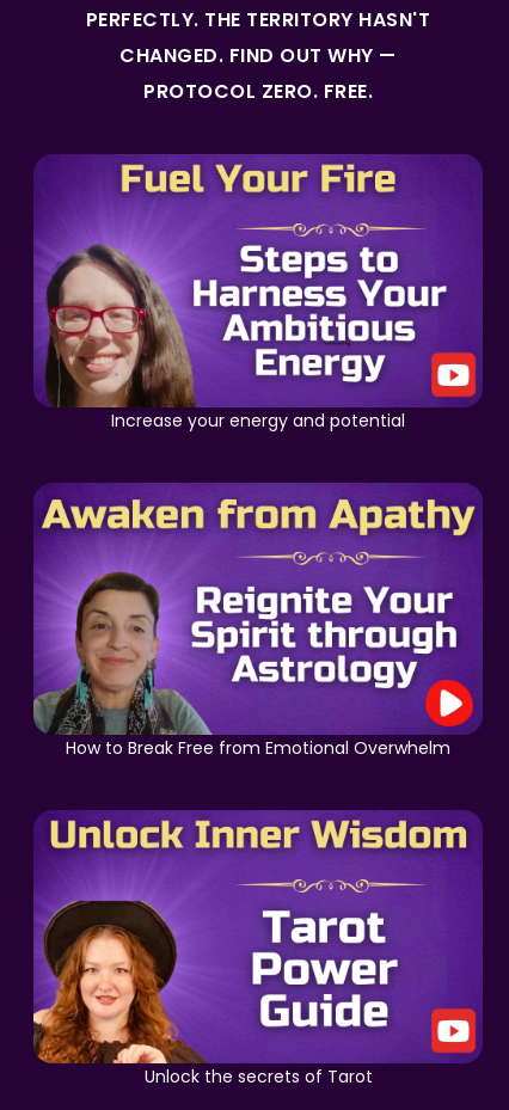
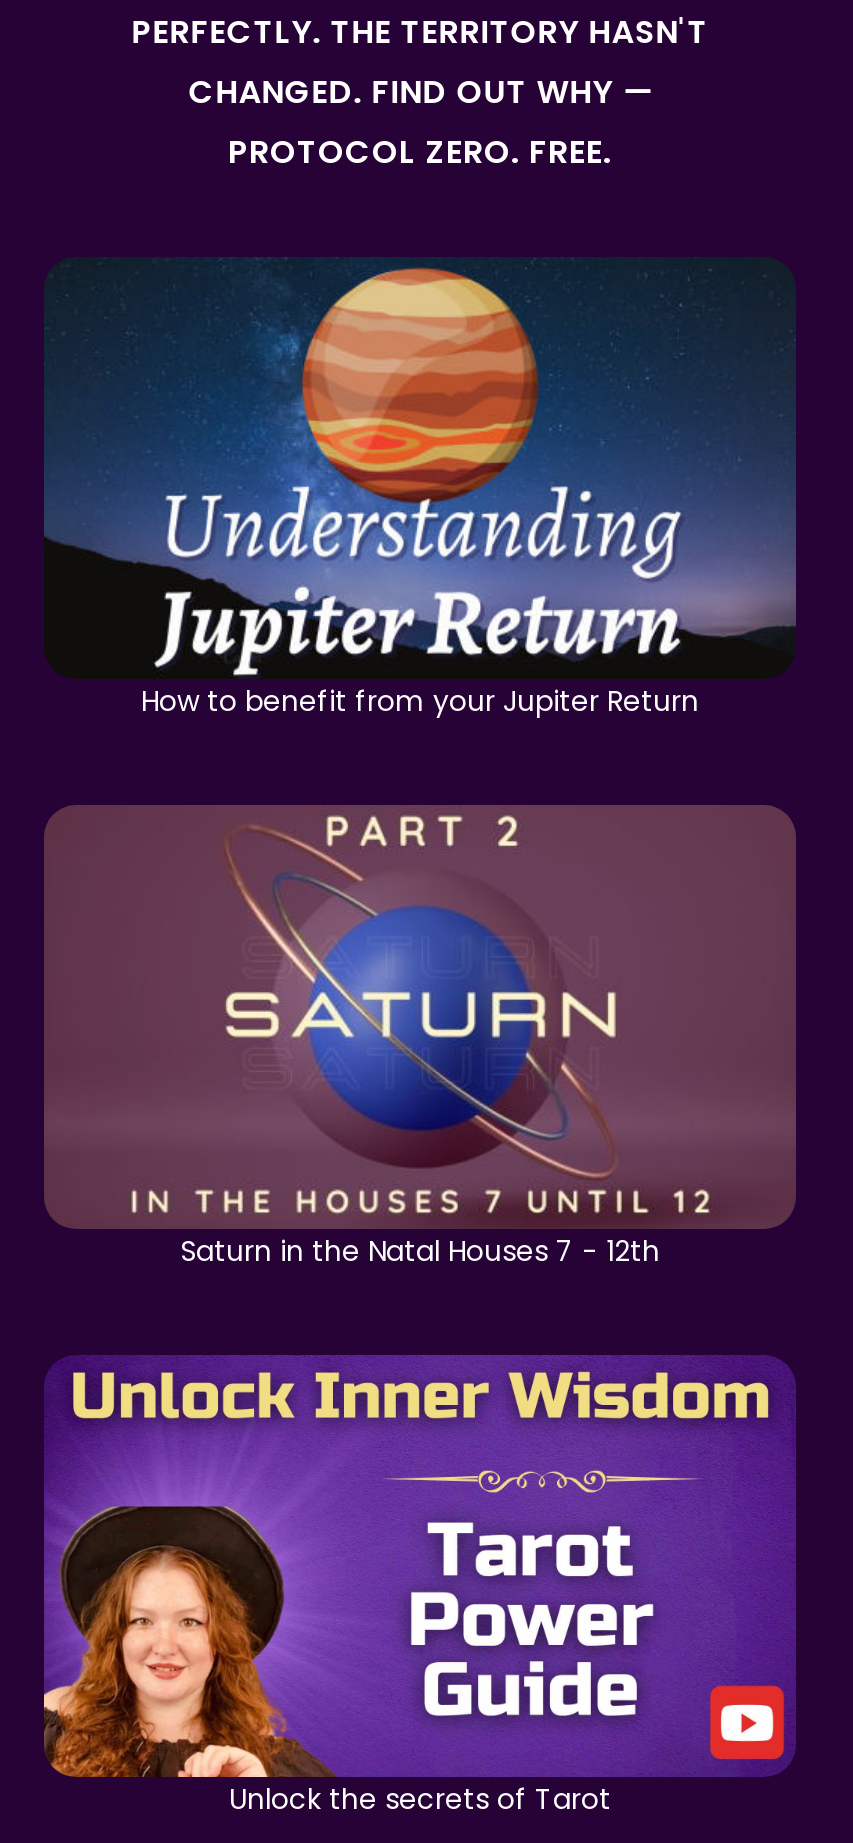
- [image]
- Increase your energy and potential
+ [image]
+ How to benefit from your Jupiter Return

- [image]
- How to Break Free from Emotional Overwhelm
+ [image]
+ Saturn in the Natal Houses 7 - 12th
